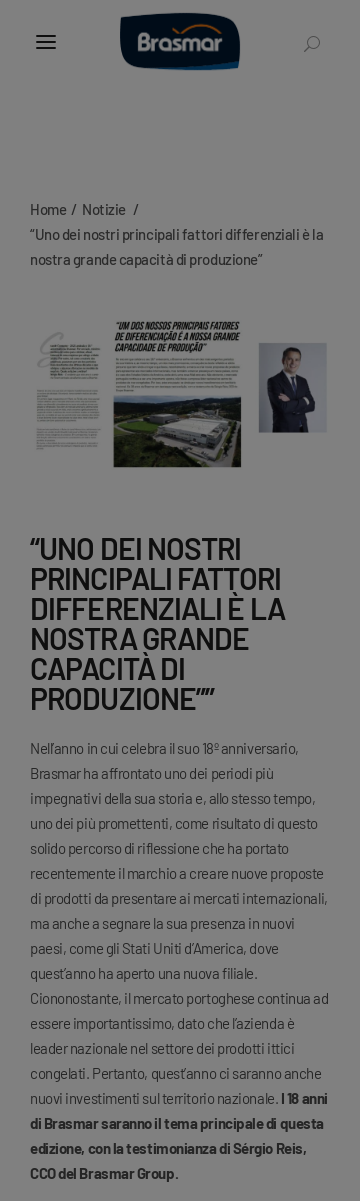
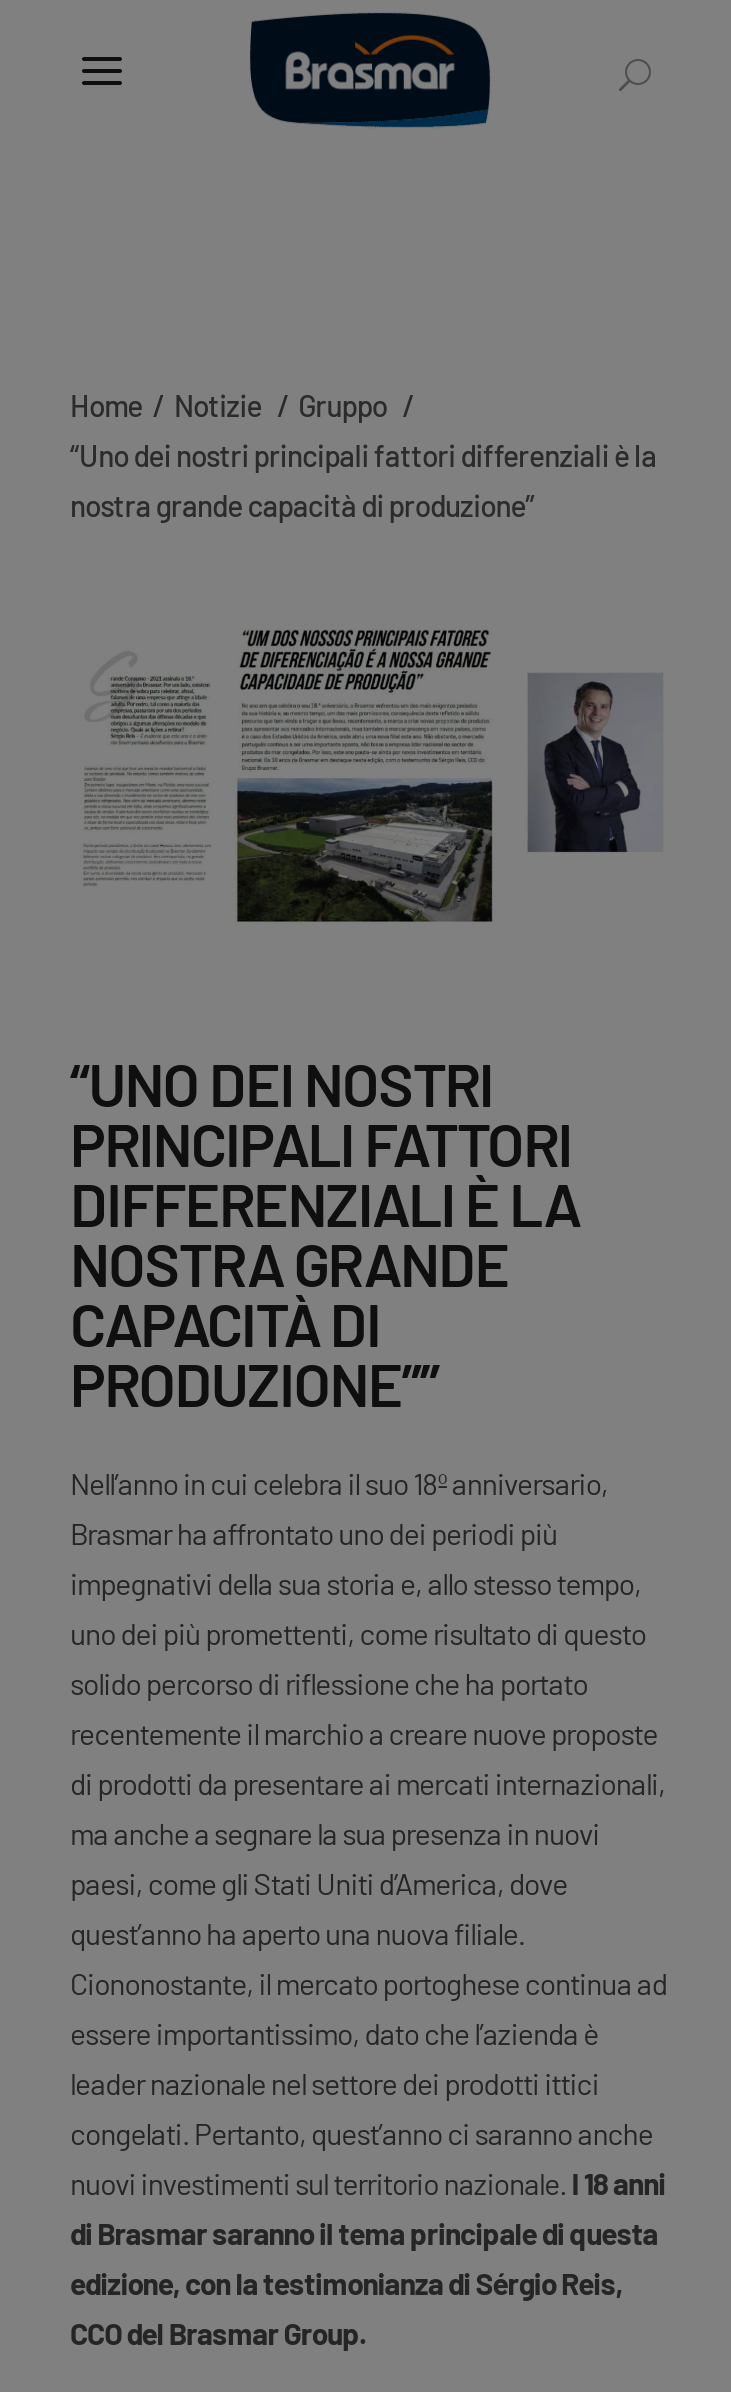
- Home / Notizie /
+ Home / Notizie / Gruppo /
